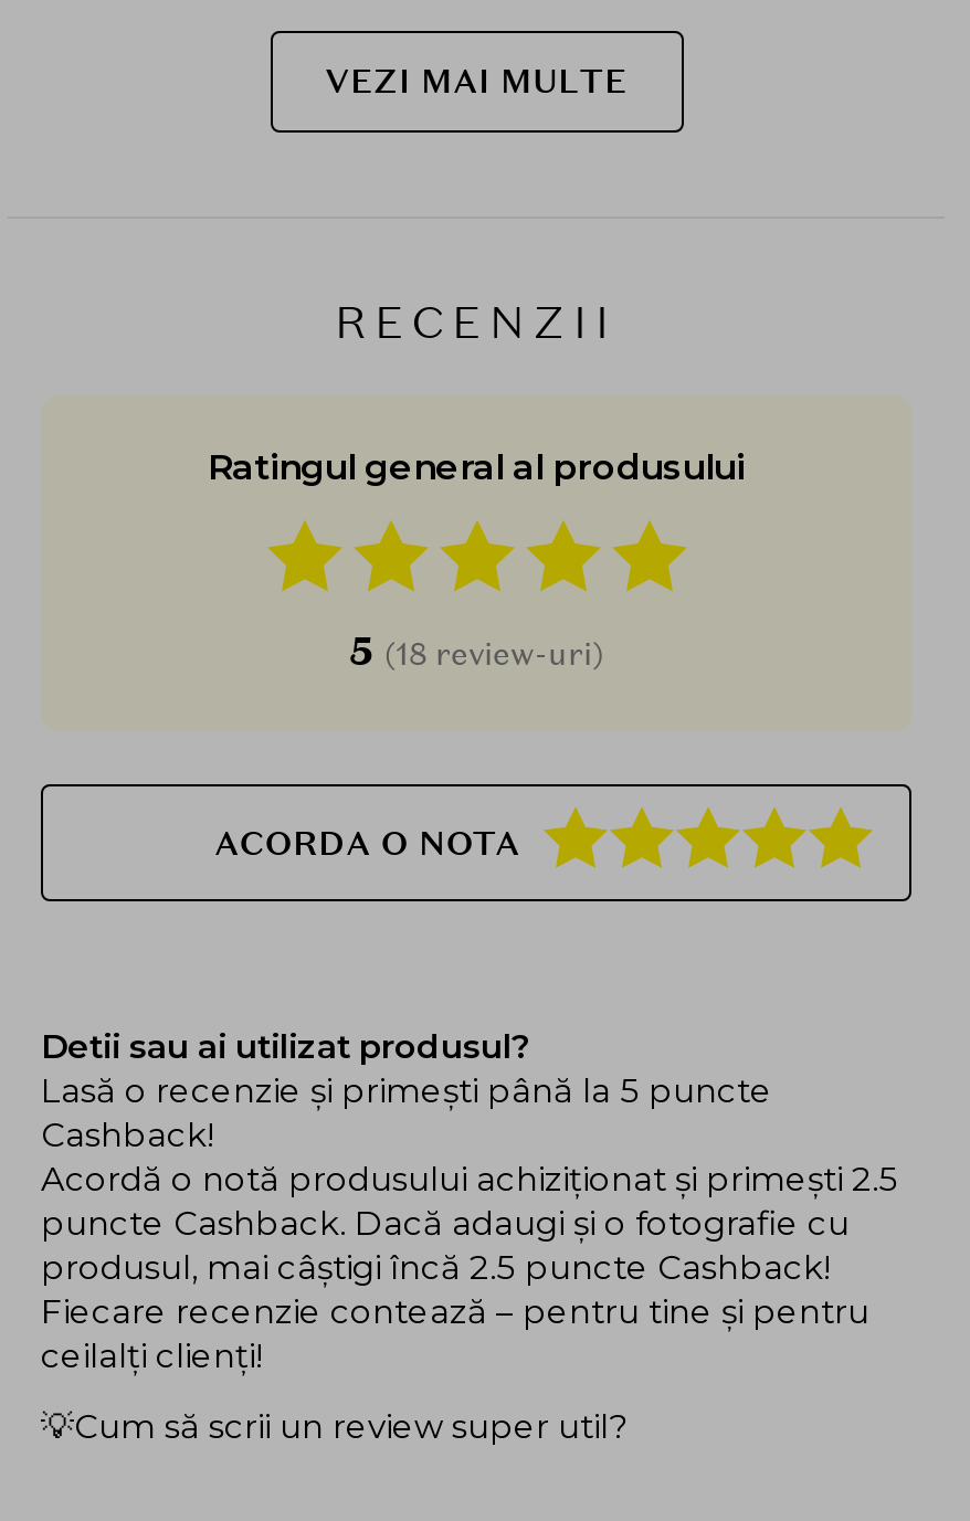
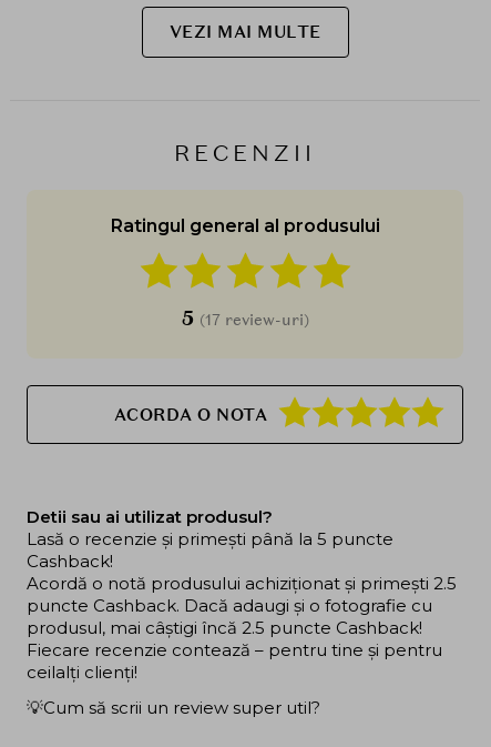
- 5 (18 review-uri)
+ 5 (17 review-uri)
